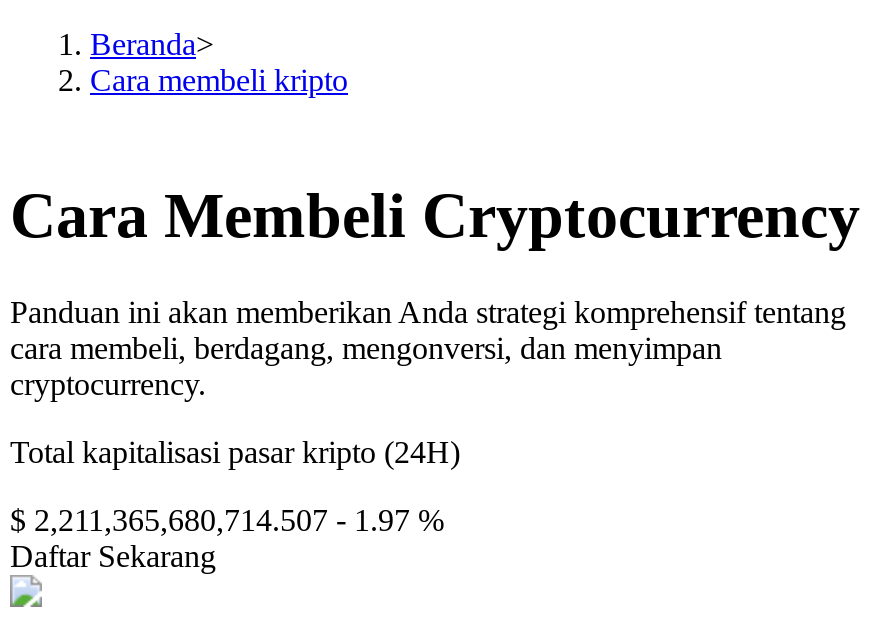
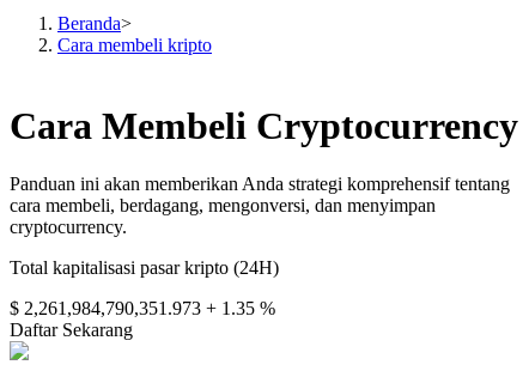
- $ 2,211,365,680,714.507 - 1.97 %
+ $ 2,261,984,790,351.973 + 1.35 %
